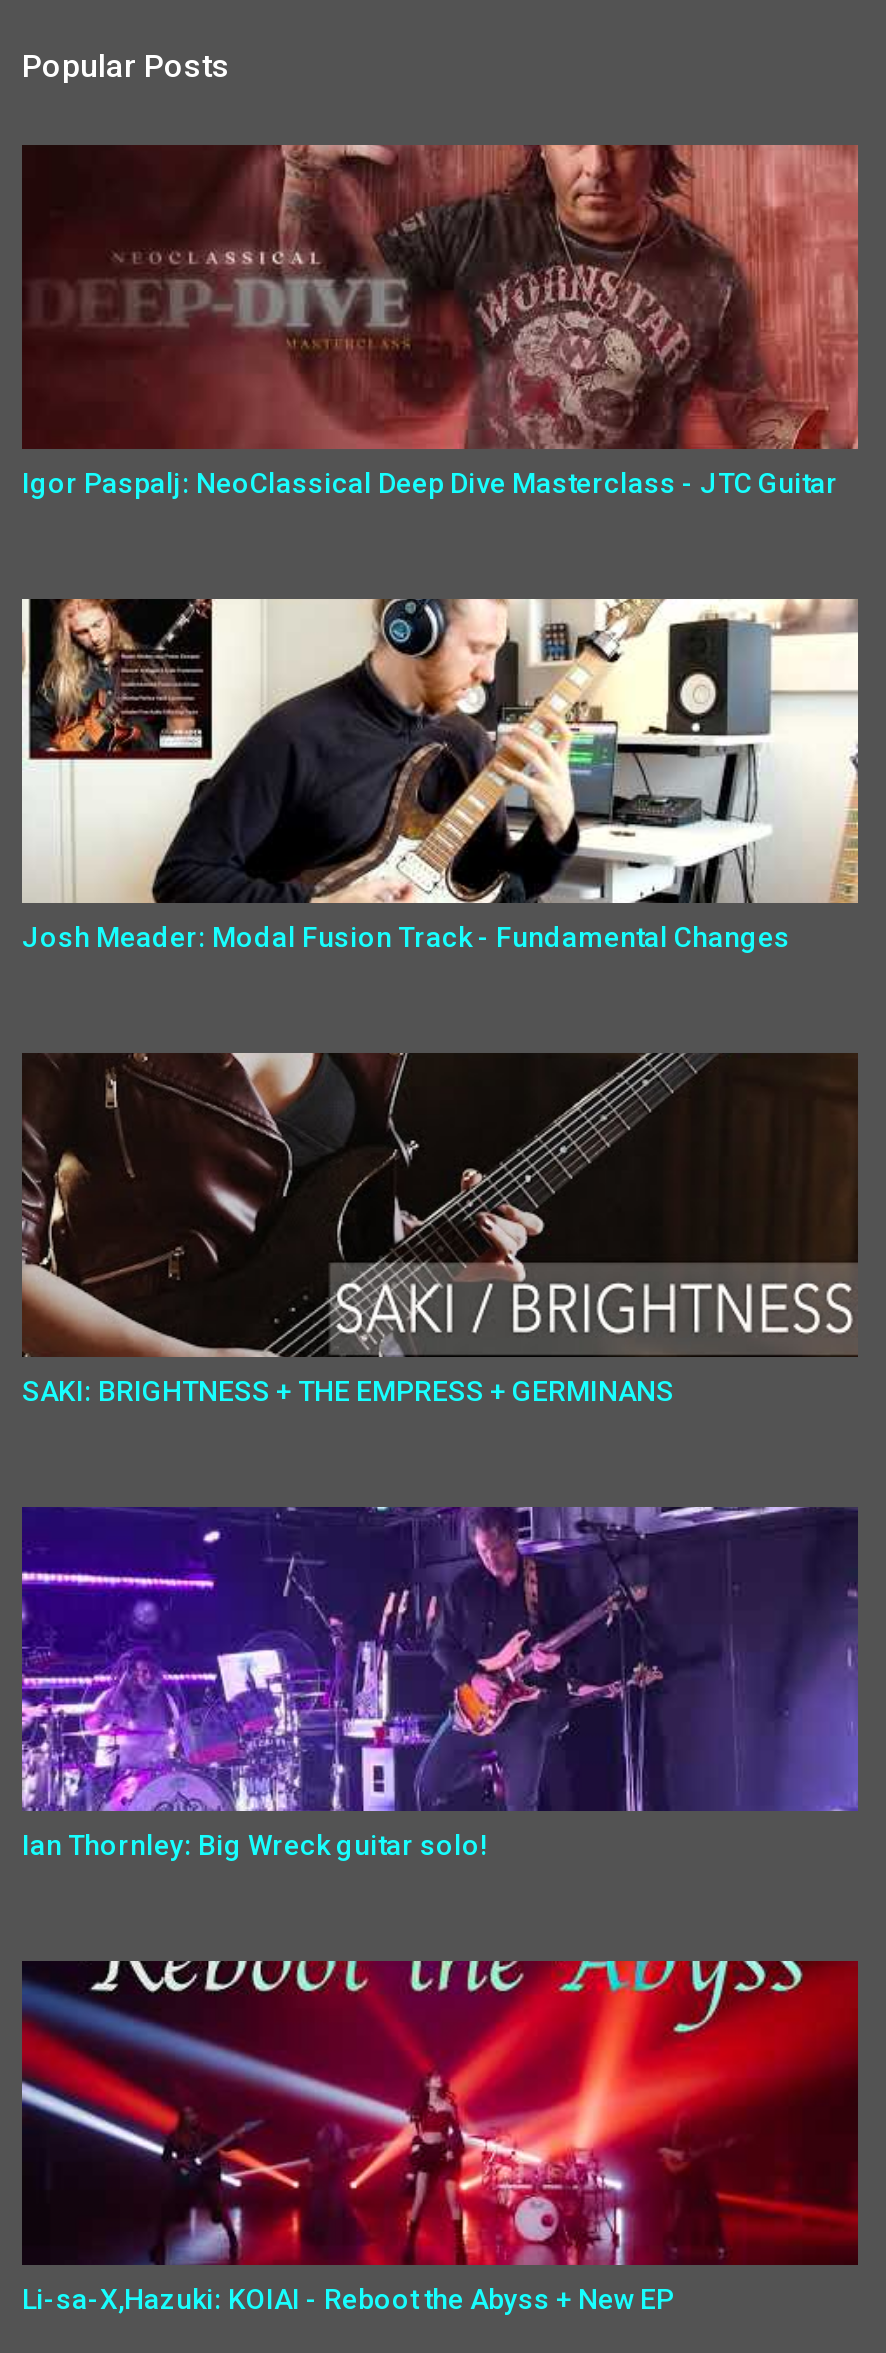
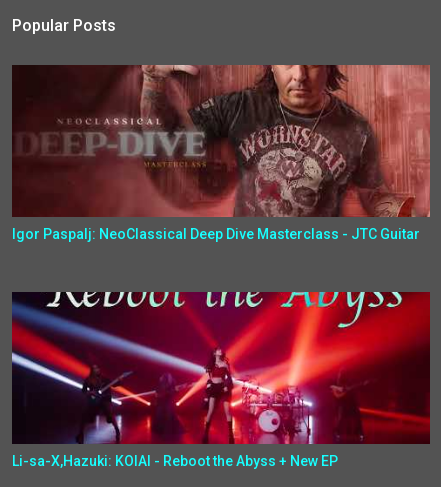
- [image]
- Josh Meader: Modal Fusion Track - Fundamental Changes

- [image]
- SAKI: BRIGHTNESS + THE EMPRESS + GERMINANS

- [image]
- Ian Thornley: Big Wreck guitar solo!
